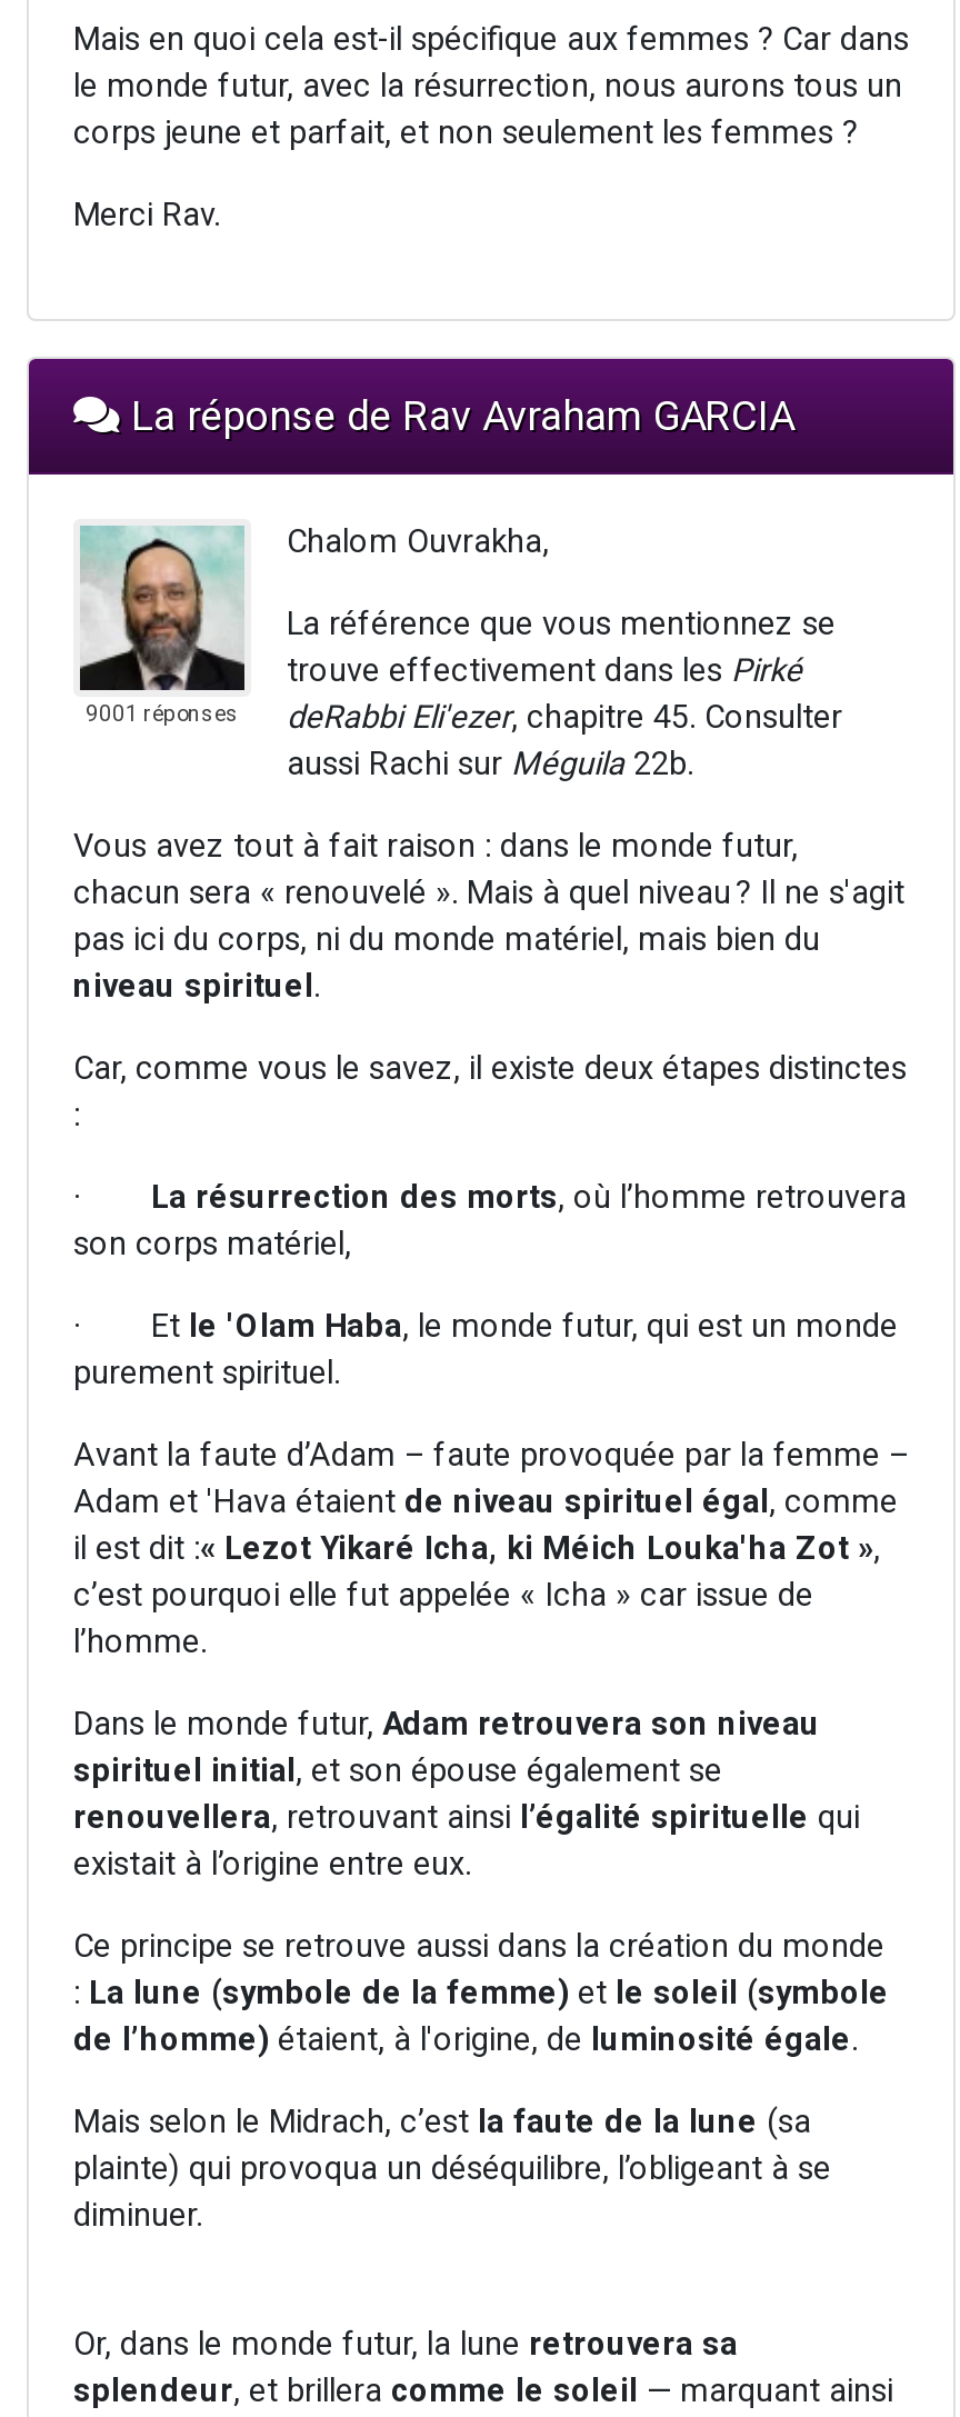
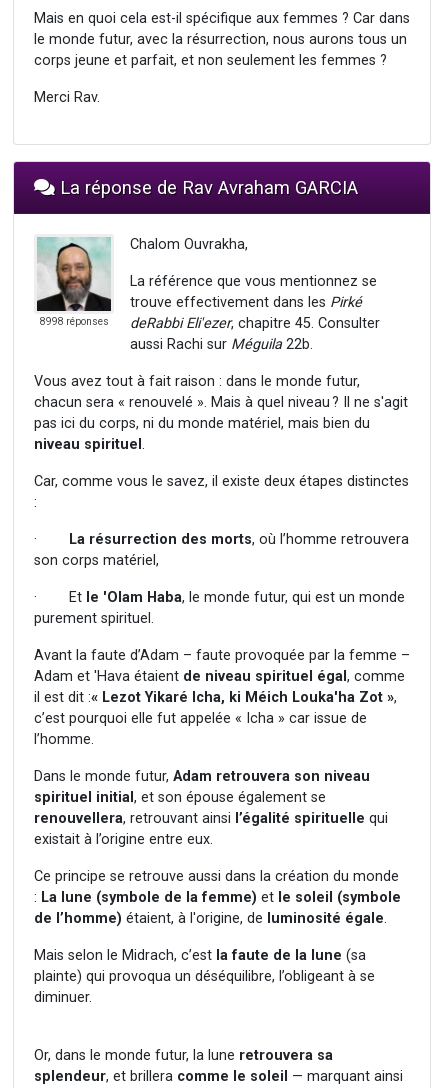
- 9001 réponses deRabbi Eli'ezer, chapitre 45. Consulter
+ 8998 réponses deRabbi Eli'ezer, chapitre 45. Consulter
